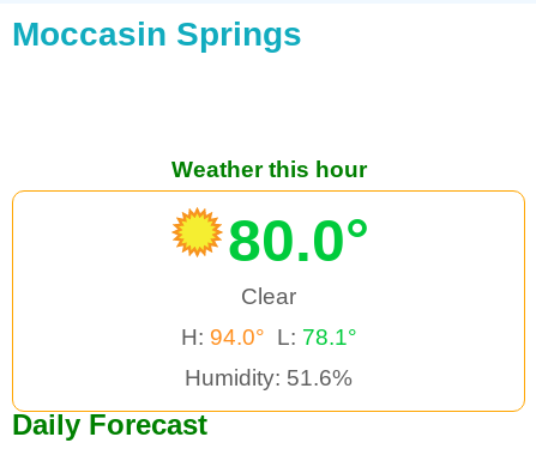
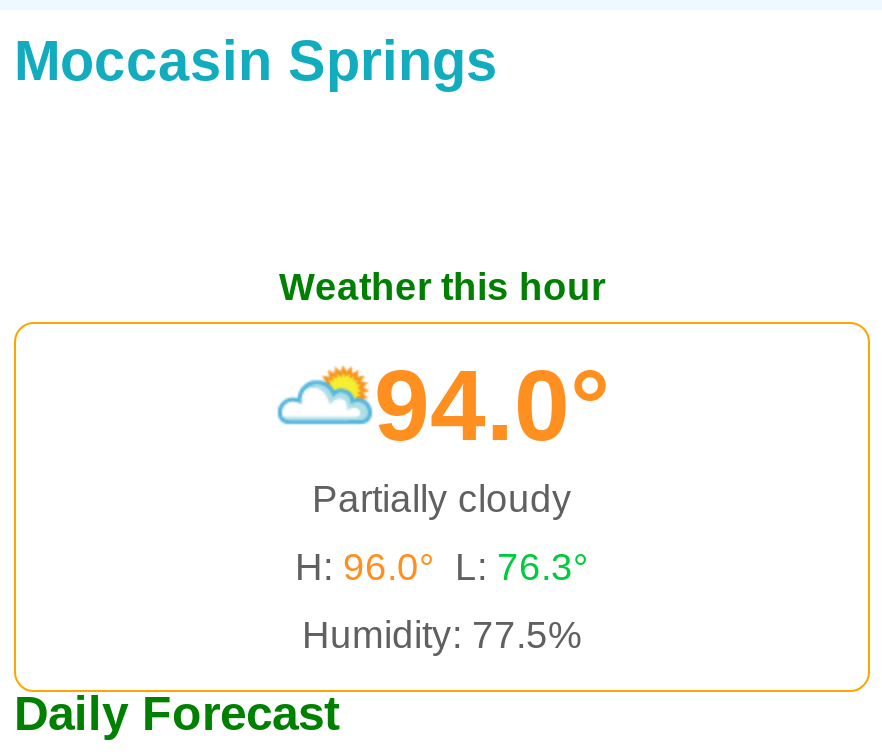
- [image]
- 80.0°
- Clear
+ [image]
+ 94.0°
+ Partially cloudy

- H: 94.0° L: 78.1°
+ H: 96.0° L: 76.3°

- Humidity: 51.6%
+ Humidity: 77.5%
